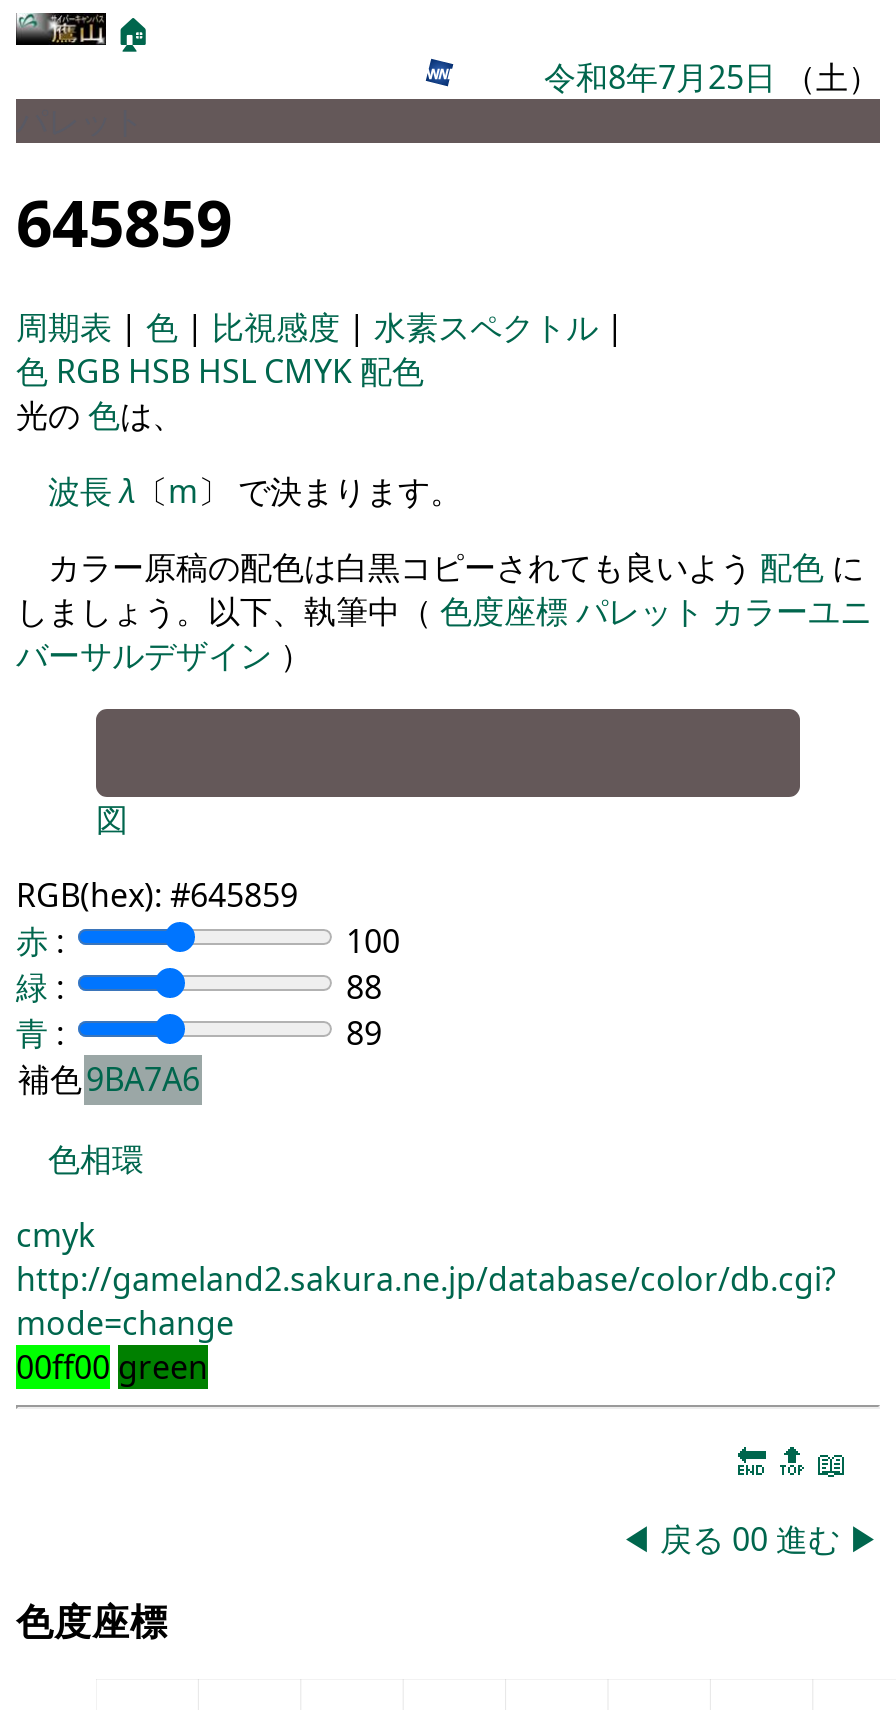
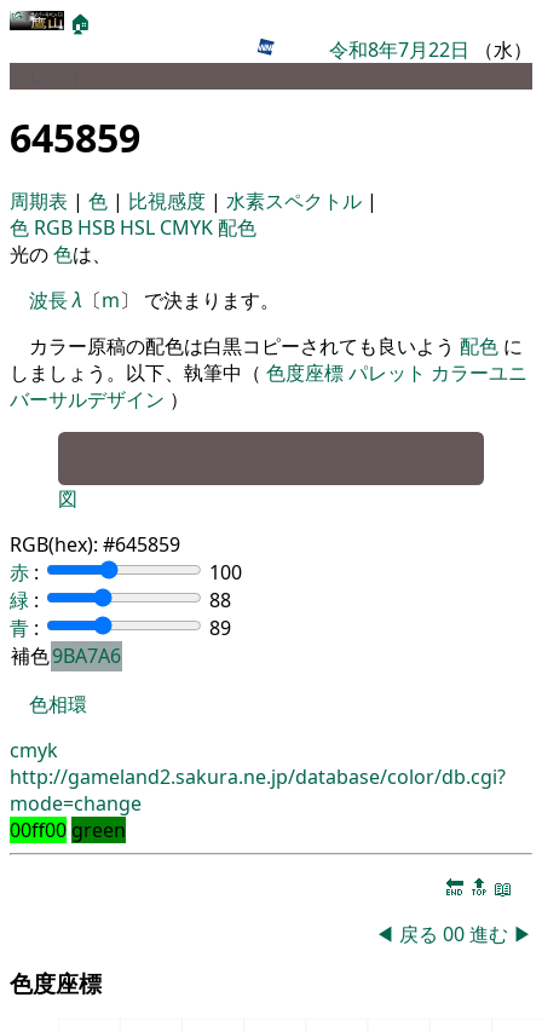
- 令和8年7月25日（土）
+ 令和8年7月22日（水）
